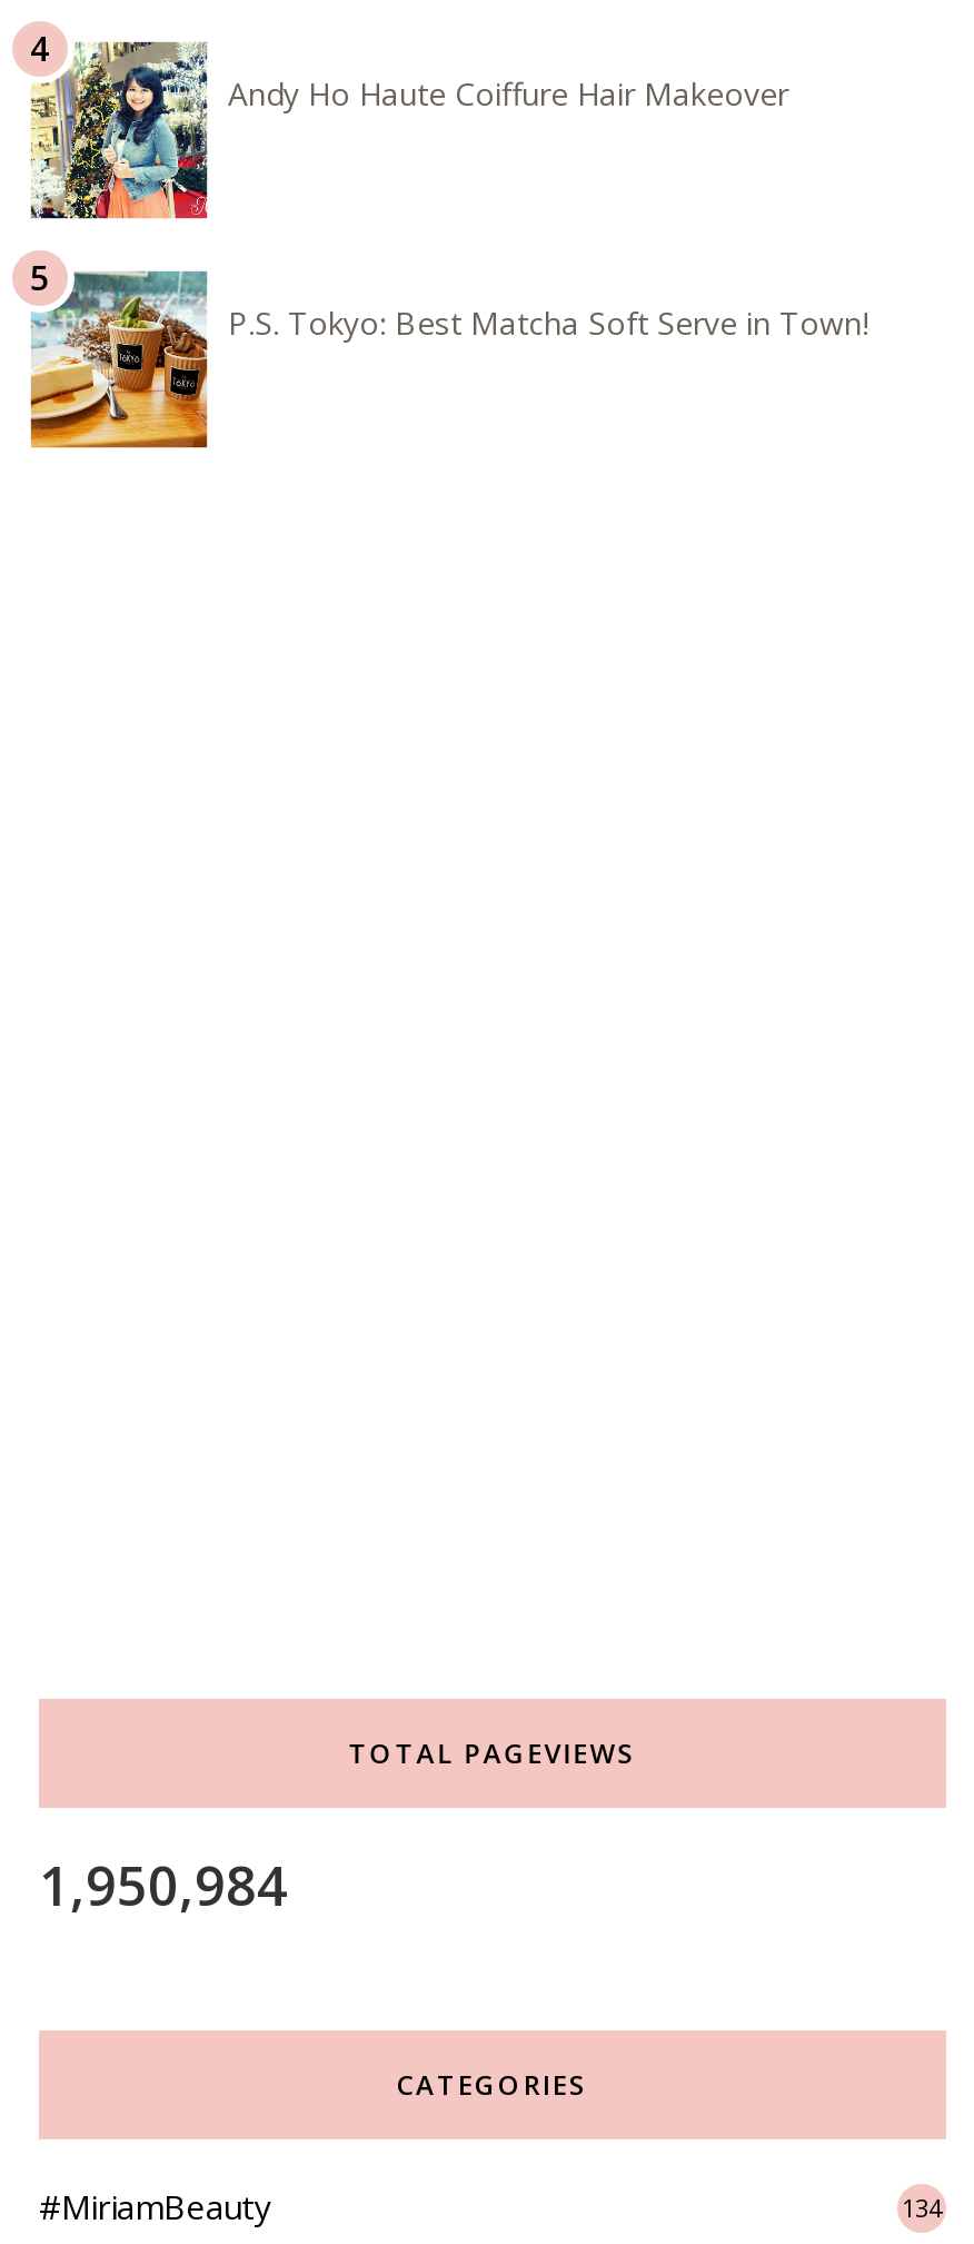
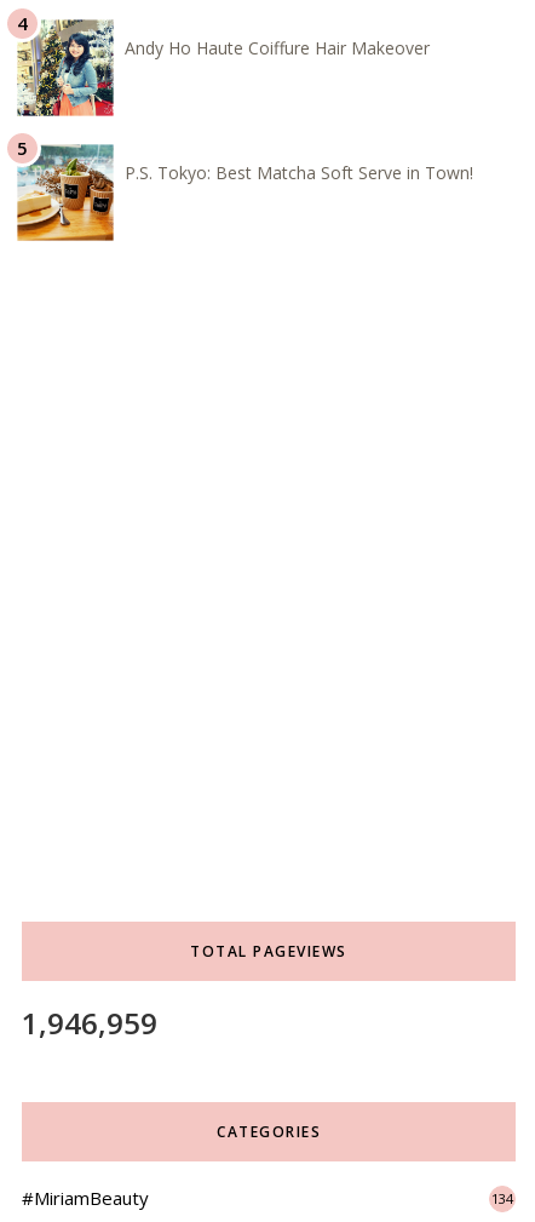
- 1,950,984
+ 1,946,959
